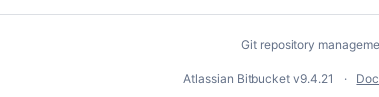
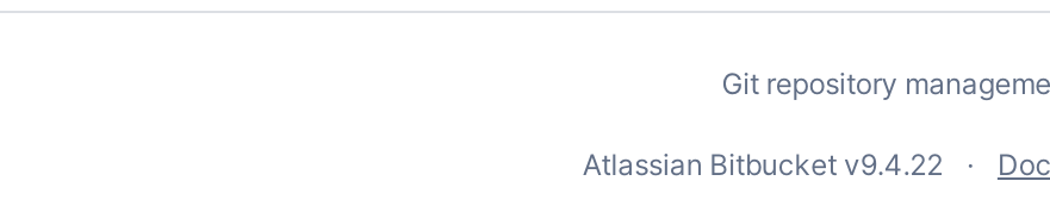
- Atlassian Bitbucket v9.4.21
+ Atlassian Bitbucket v9.4.22
